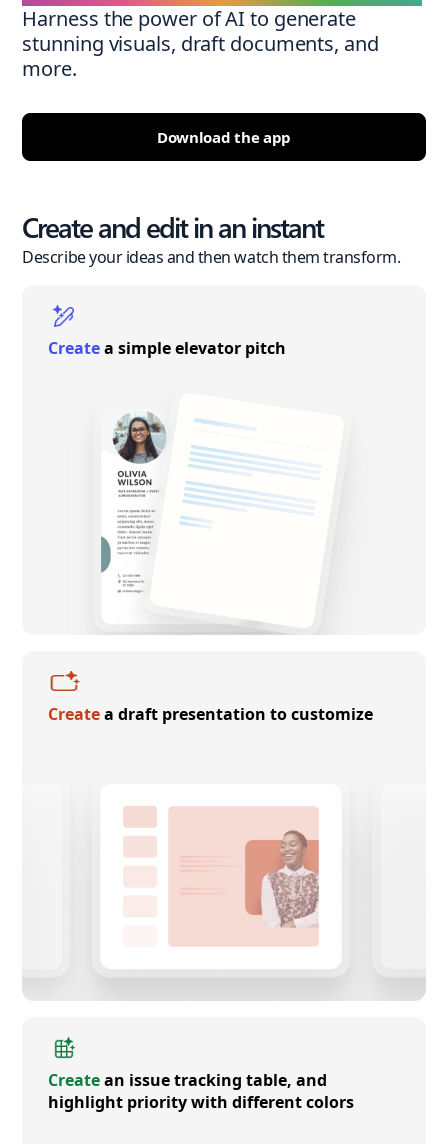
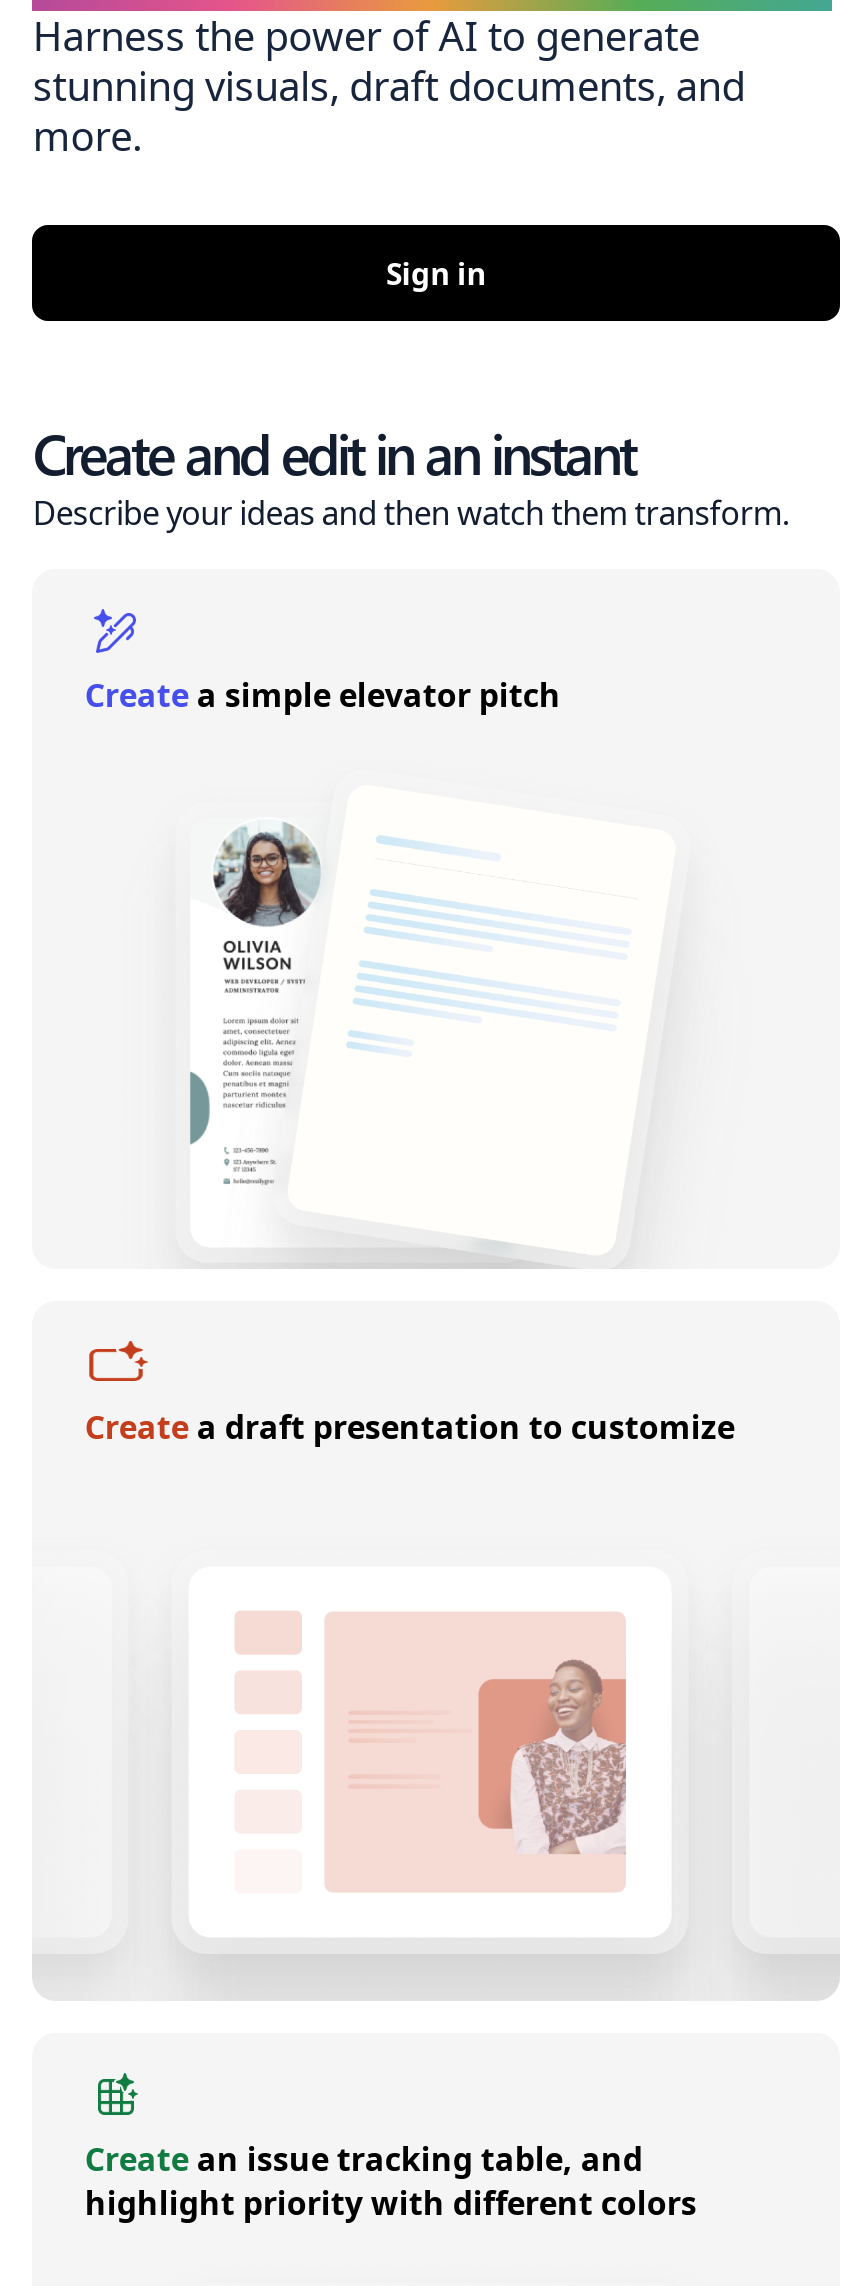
- Download the app
+ Sign in
